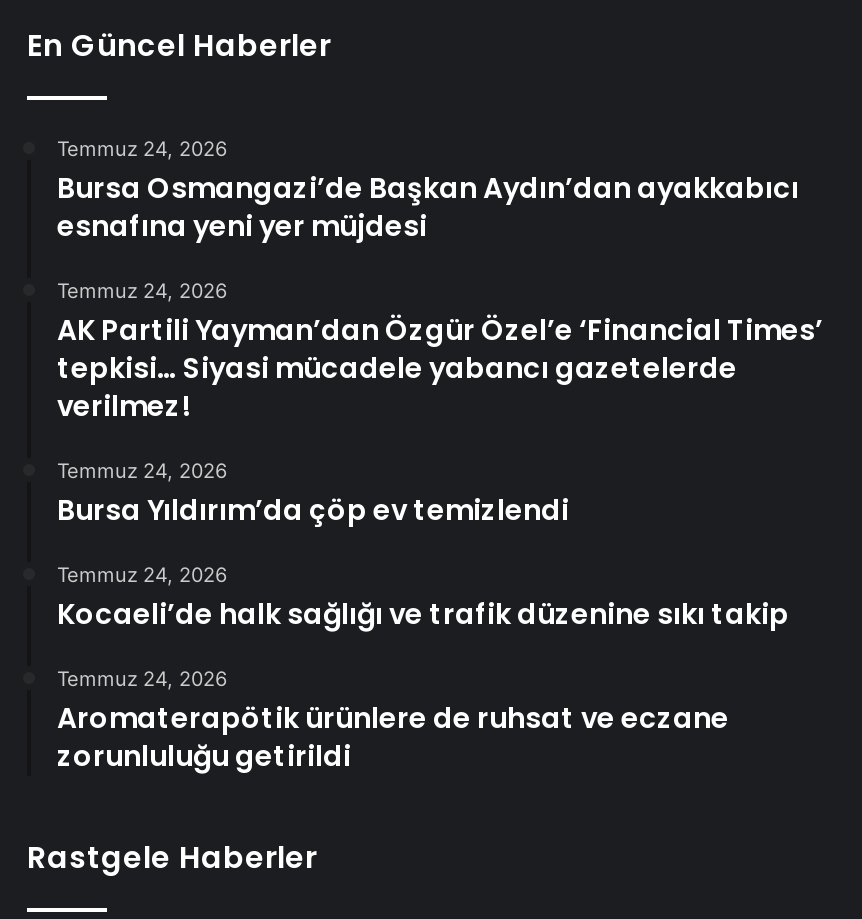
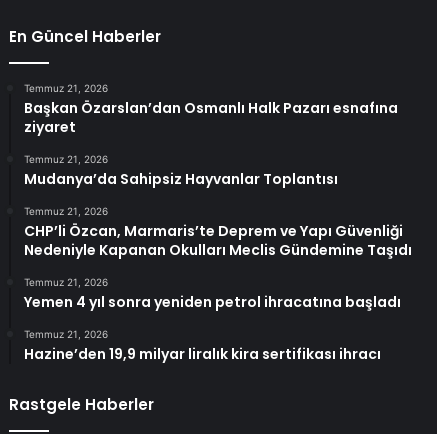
- Temmuz 24, 2026
- Bursa Osmangazi’de Başkan Aydın’dan ayakkabıcı
- esnafına yeni yer müjdesi
+ Temmuz 21, 2026
+ Başkan Özarslan’dan Osmanlı Halk Pazarı esnafına
+ ziyaret

- Temmuz 24, 2026
- AK Partili Yayman’dan Özgür Özel’e ‘Financial Times’
- tepkisi… Siyasi mücadele yabancı gazetelerde
- verilmez!
+ Temmuz 21, 2026
+ Mudanya’da Sahipsiz Hayvanlar Toplantısı

- Temmuz 24, 2026
- Bursa Yıldırım’da çöp ev temizlendi
+ Temmuz 21, 2026
+ CHP’li Özcan, Marmaris’te Deprem ve Yapı Güvenliği
+ Nedeniyle Kapanan Okulları Meclis Gündemine Taşıdı

- Temmuz 24, 2026
- Kocaeli’de halk sağlığı ve trafik düzenine sıkı takip
+ Temmuz 21, 2026
+ Yemen 4 yıl sonra yeniden petrol ihracatına başladı

- Temmuz 24, 2026
- Aromaterapötik ürünlere de ruhsat ve eczane
- zorunluluğu getirildi
+ Temmuz 21, 2026
+ Hazine’den 19,9 milyar liralık kira sertifikası ihracı
